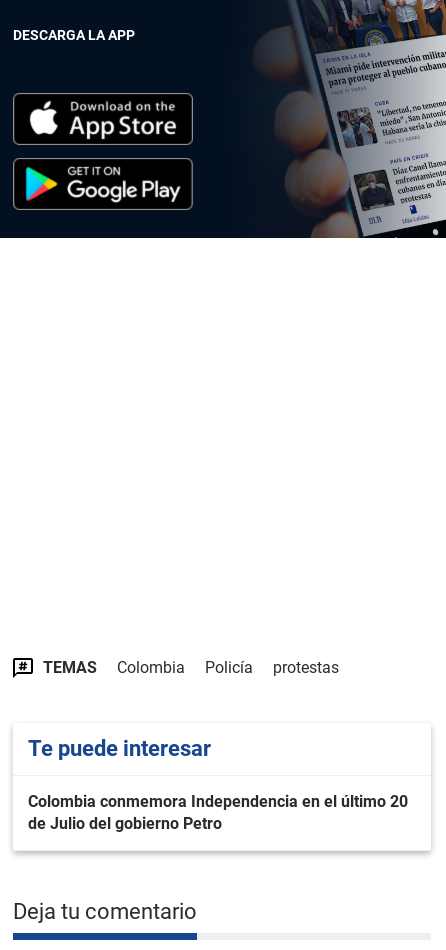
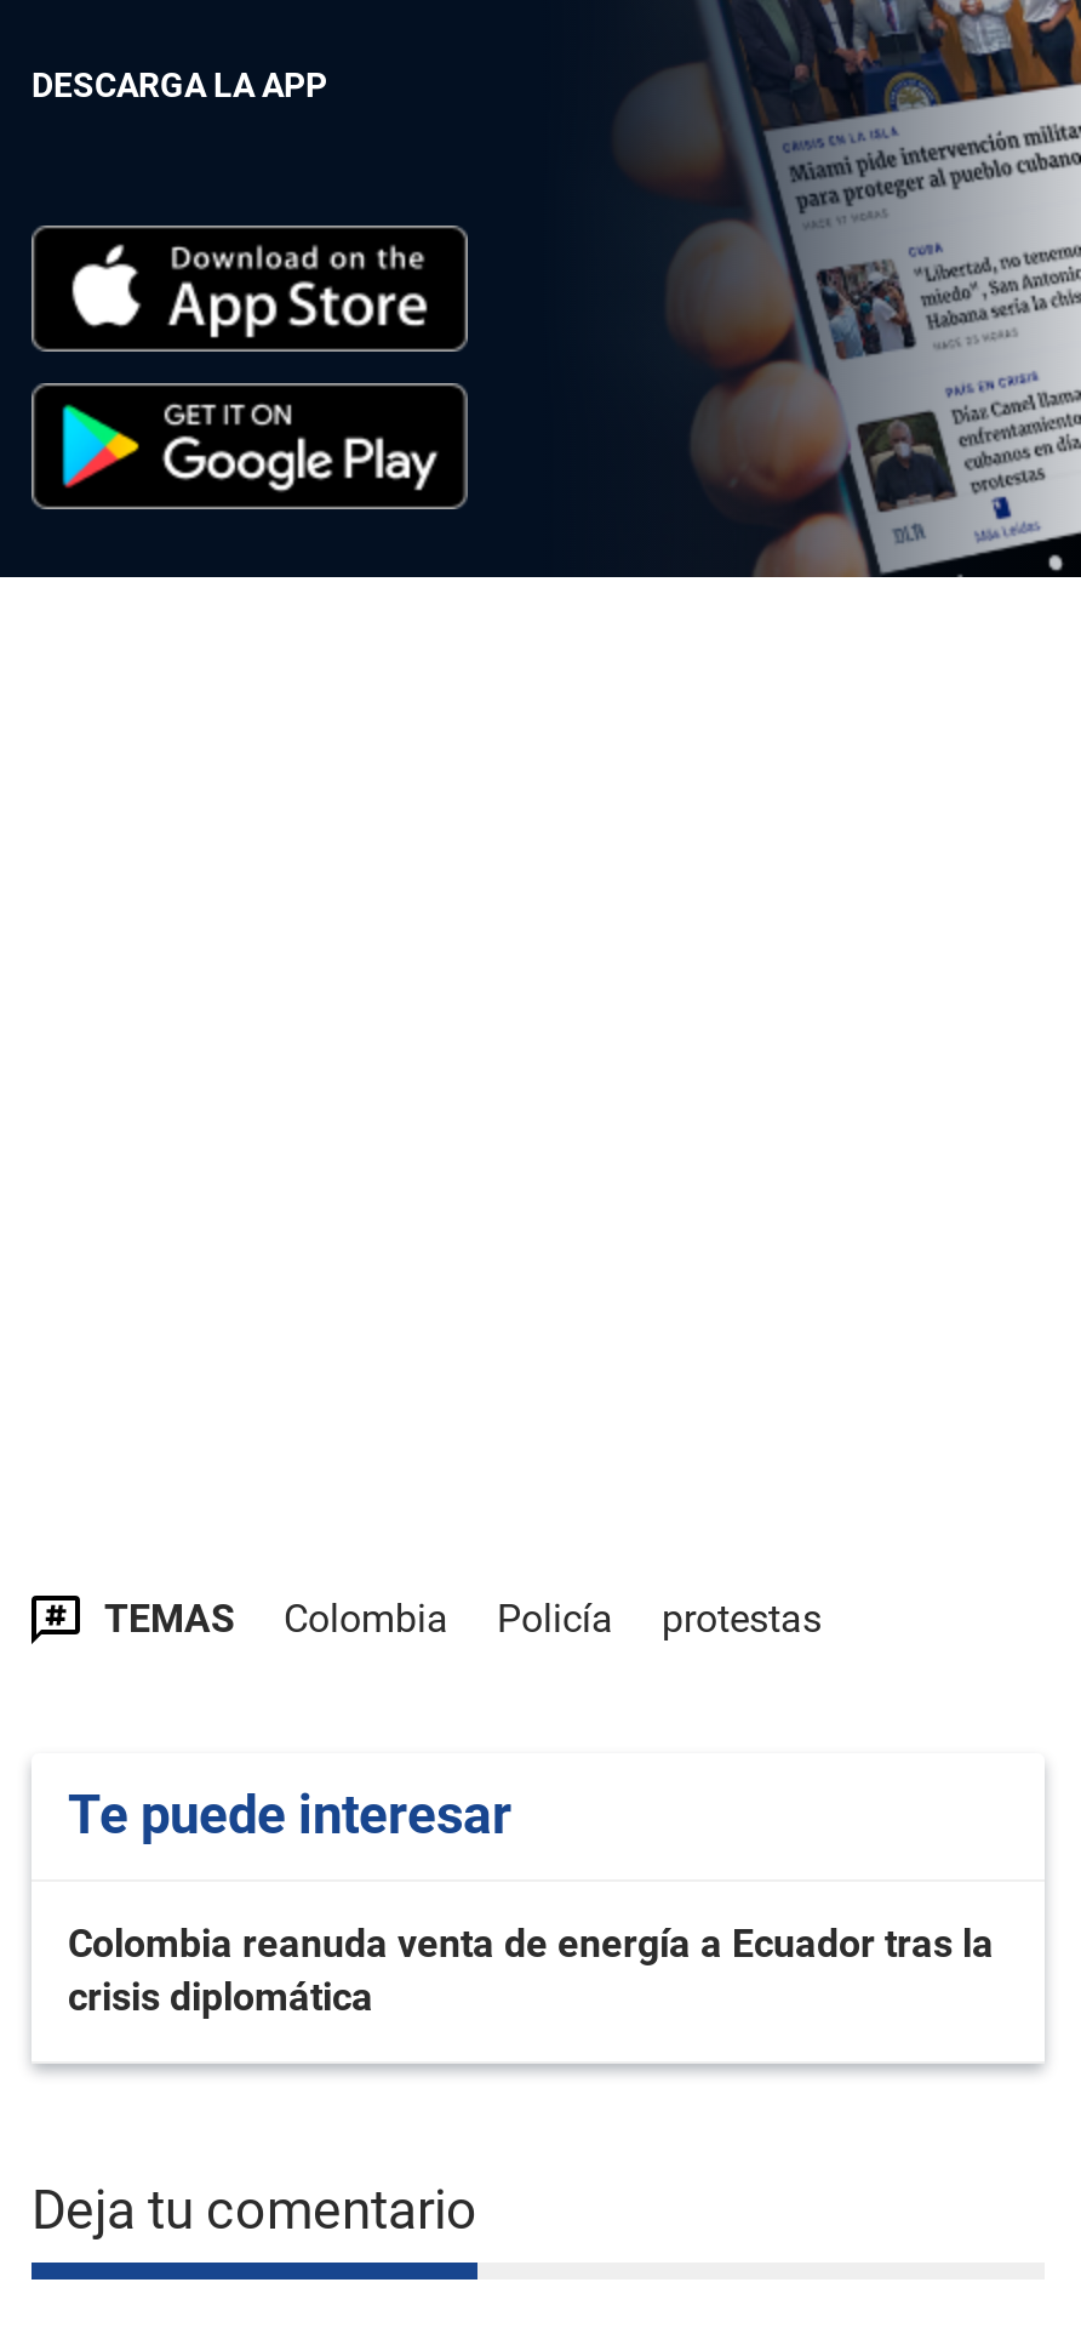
- Colombia conmemora Independencia en el último 20
- de Julio del gobierno Petro
+ Colombia reanuda venta de energía a Ecuador tras la
+ crisis diplomática
